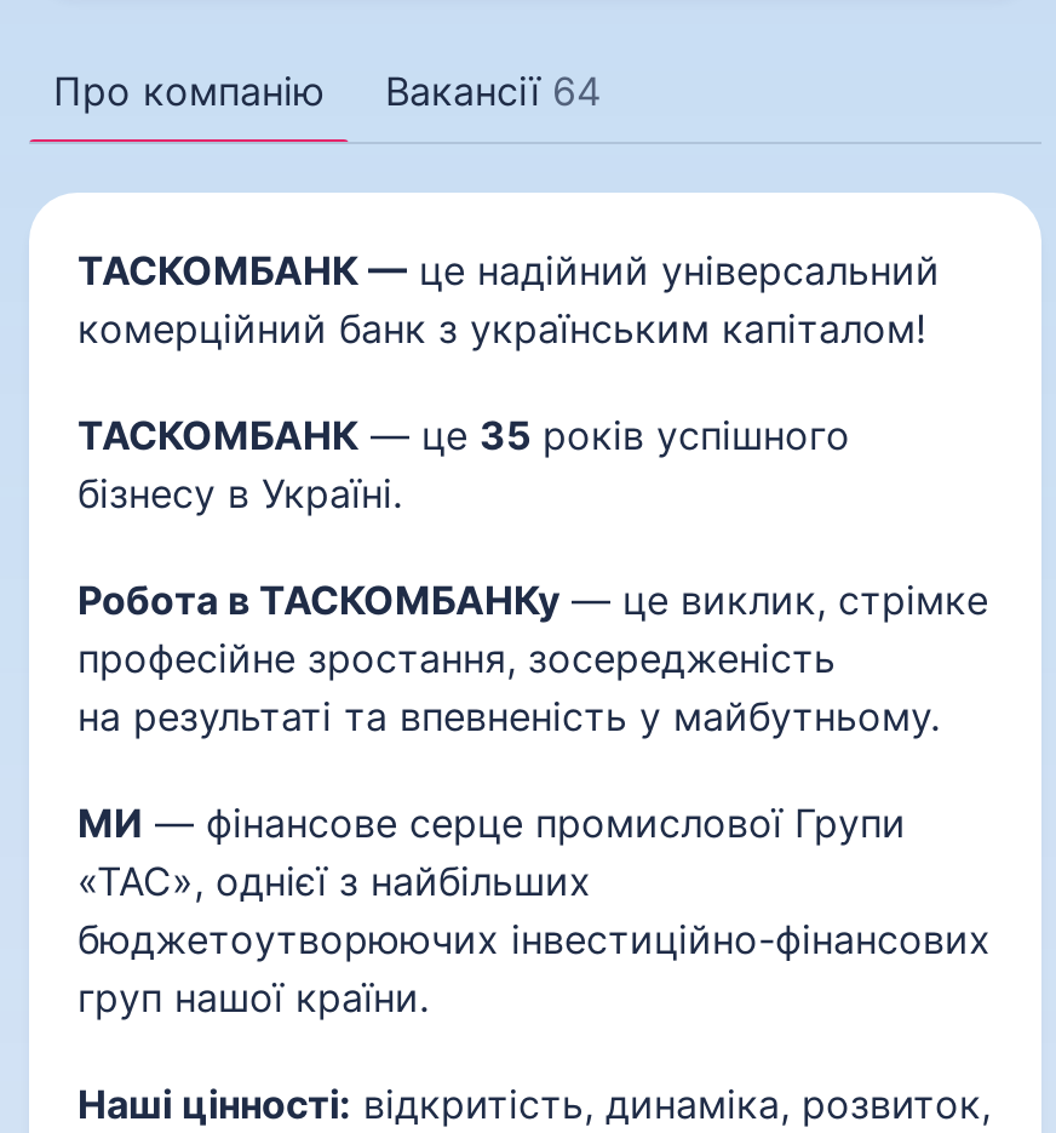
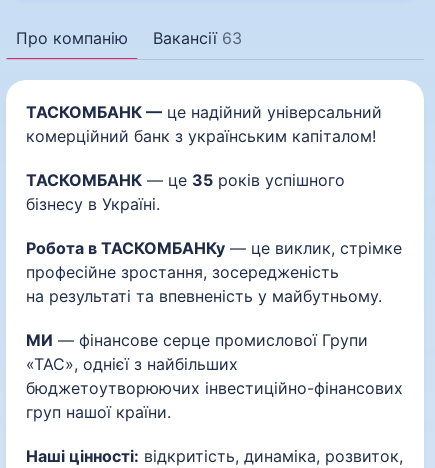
- Про компанію Вакансії 64
+ Про компанію Вакансії 63
